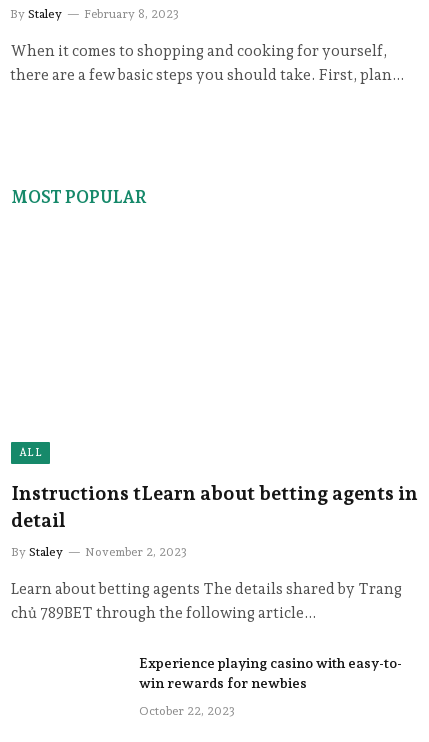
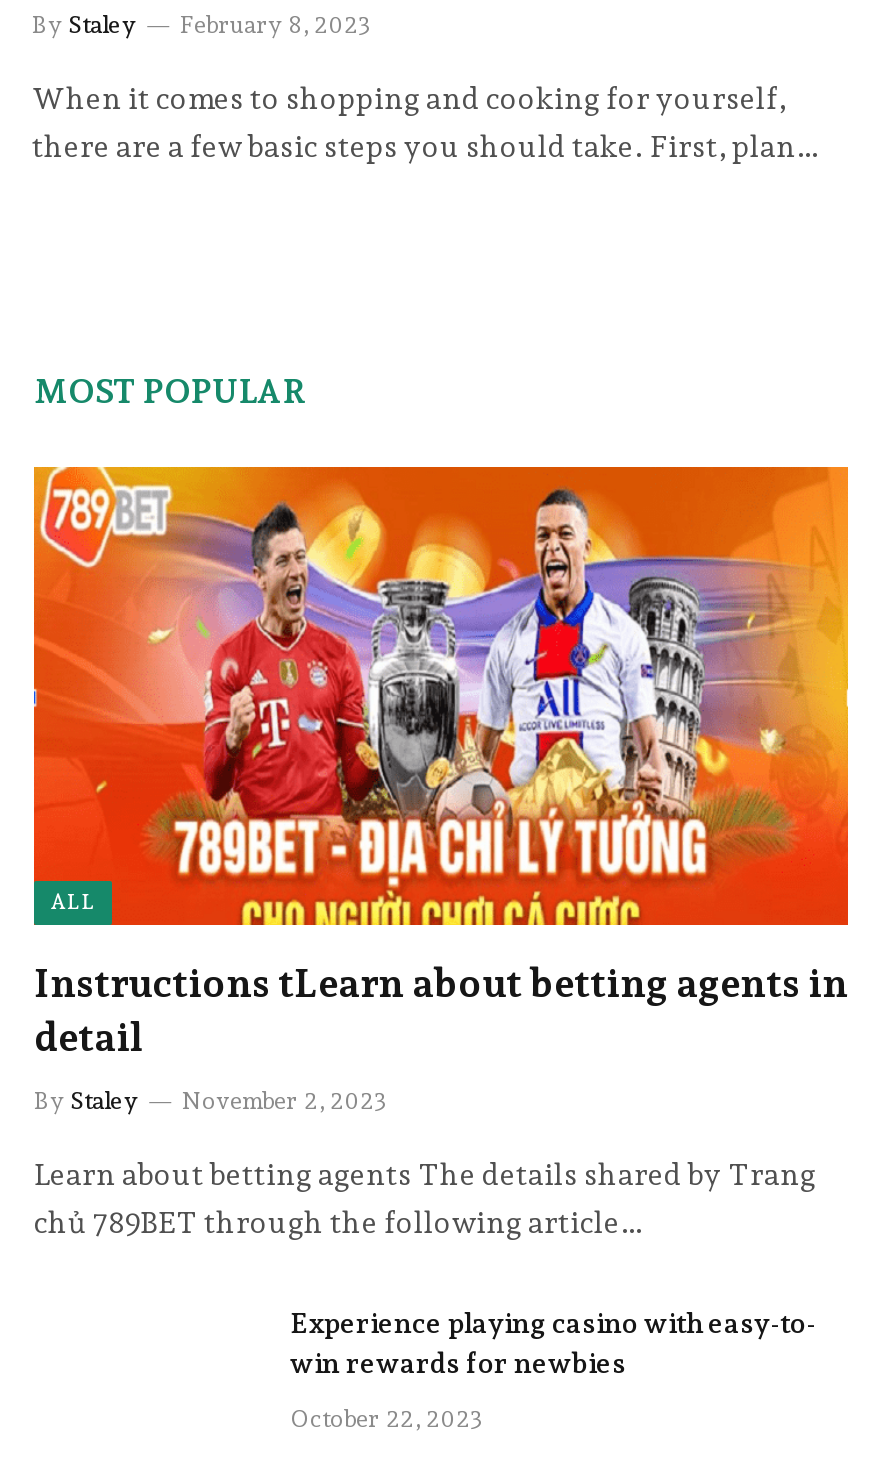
+ [image]
